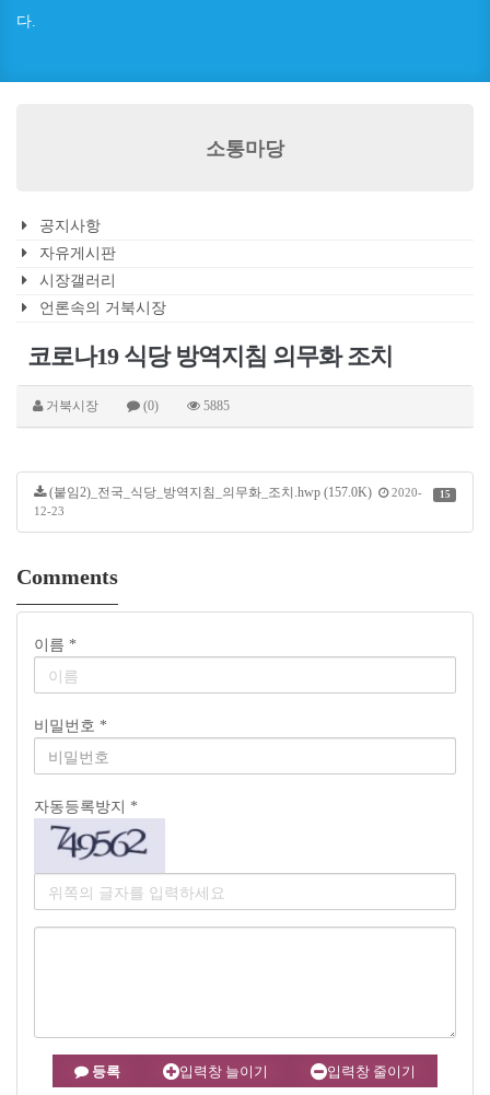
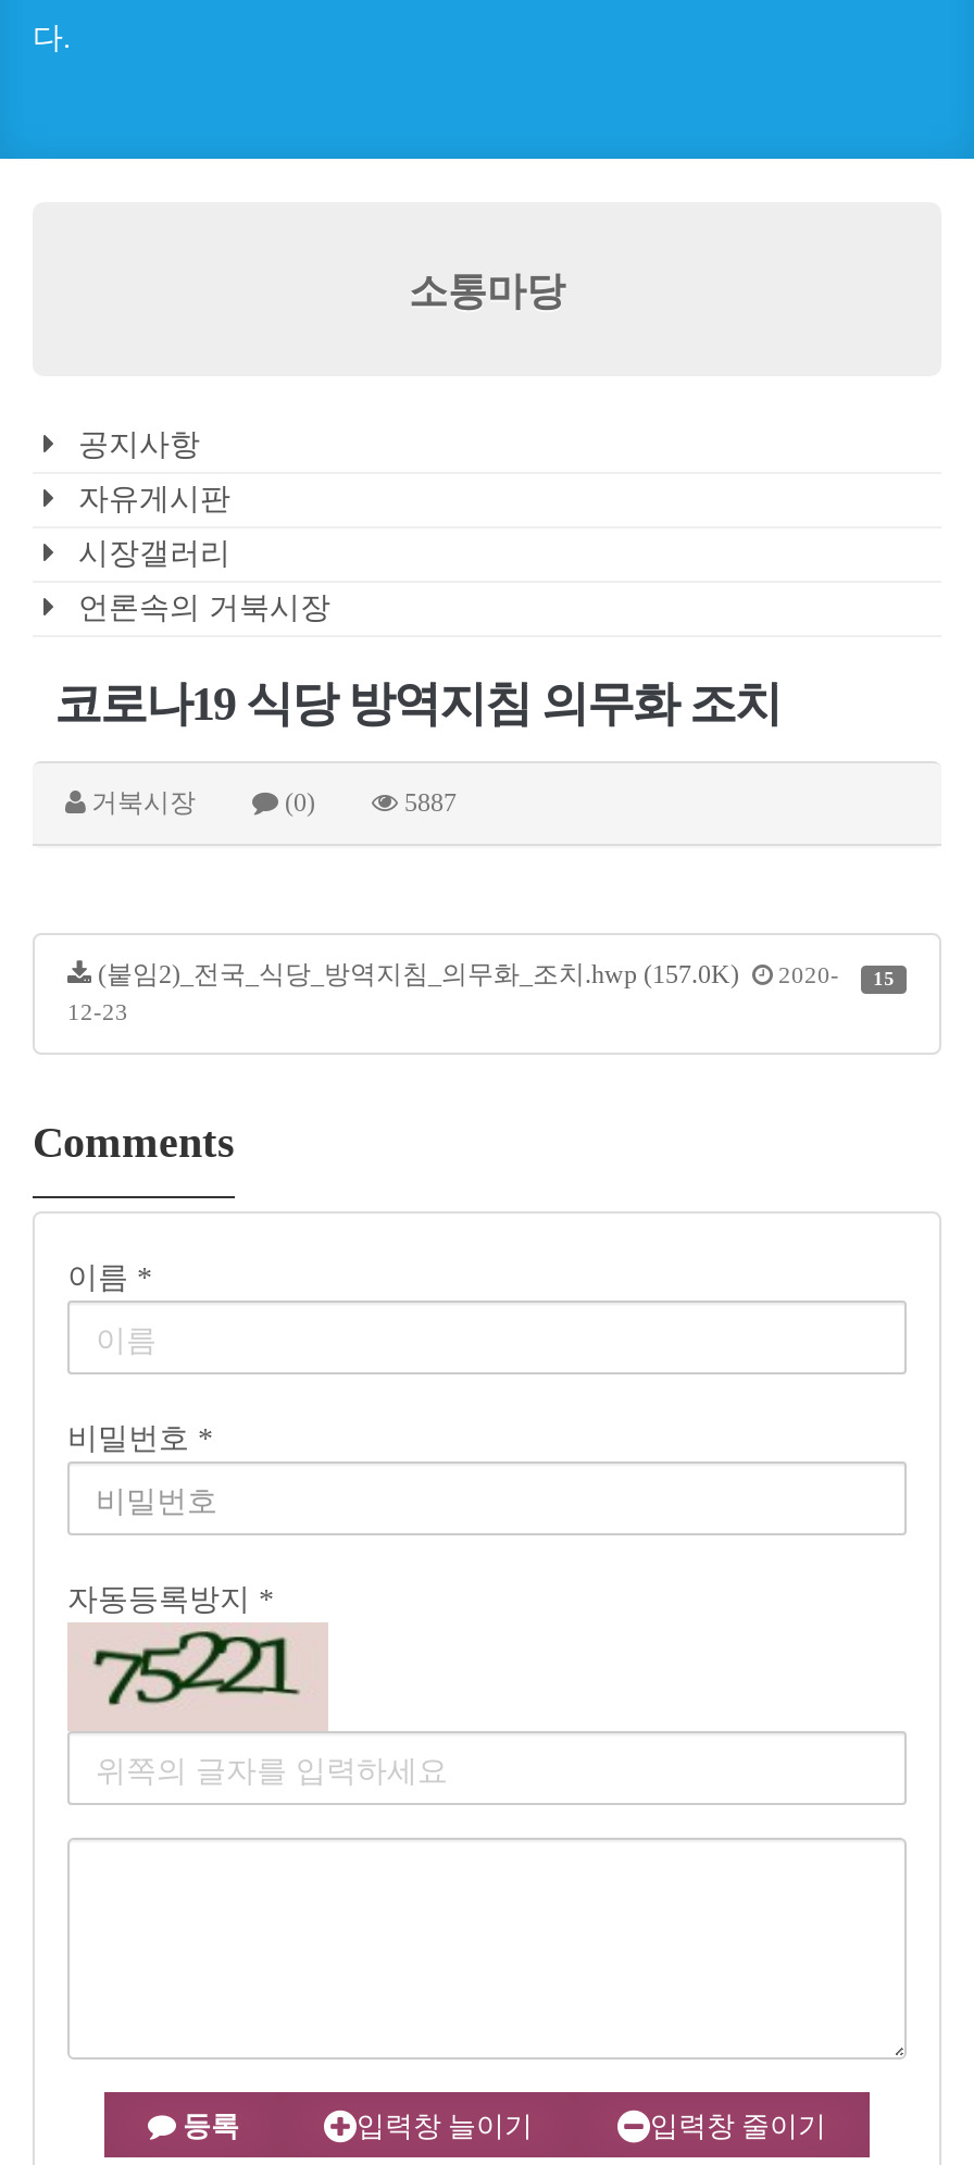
- 5885
+ 5887

- [image]
+ [image]
